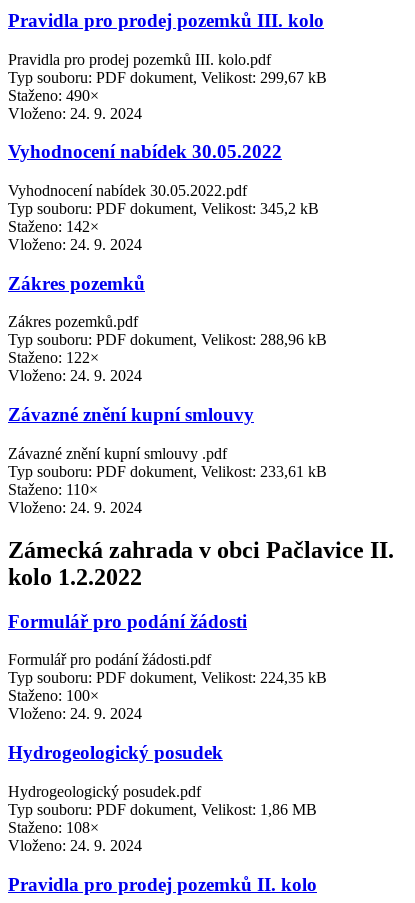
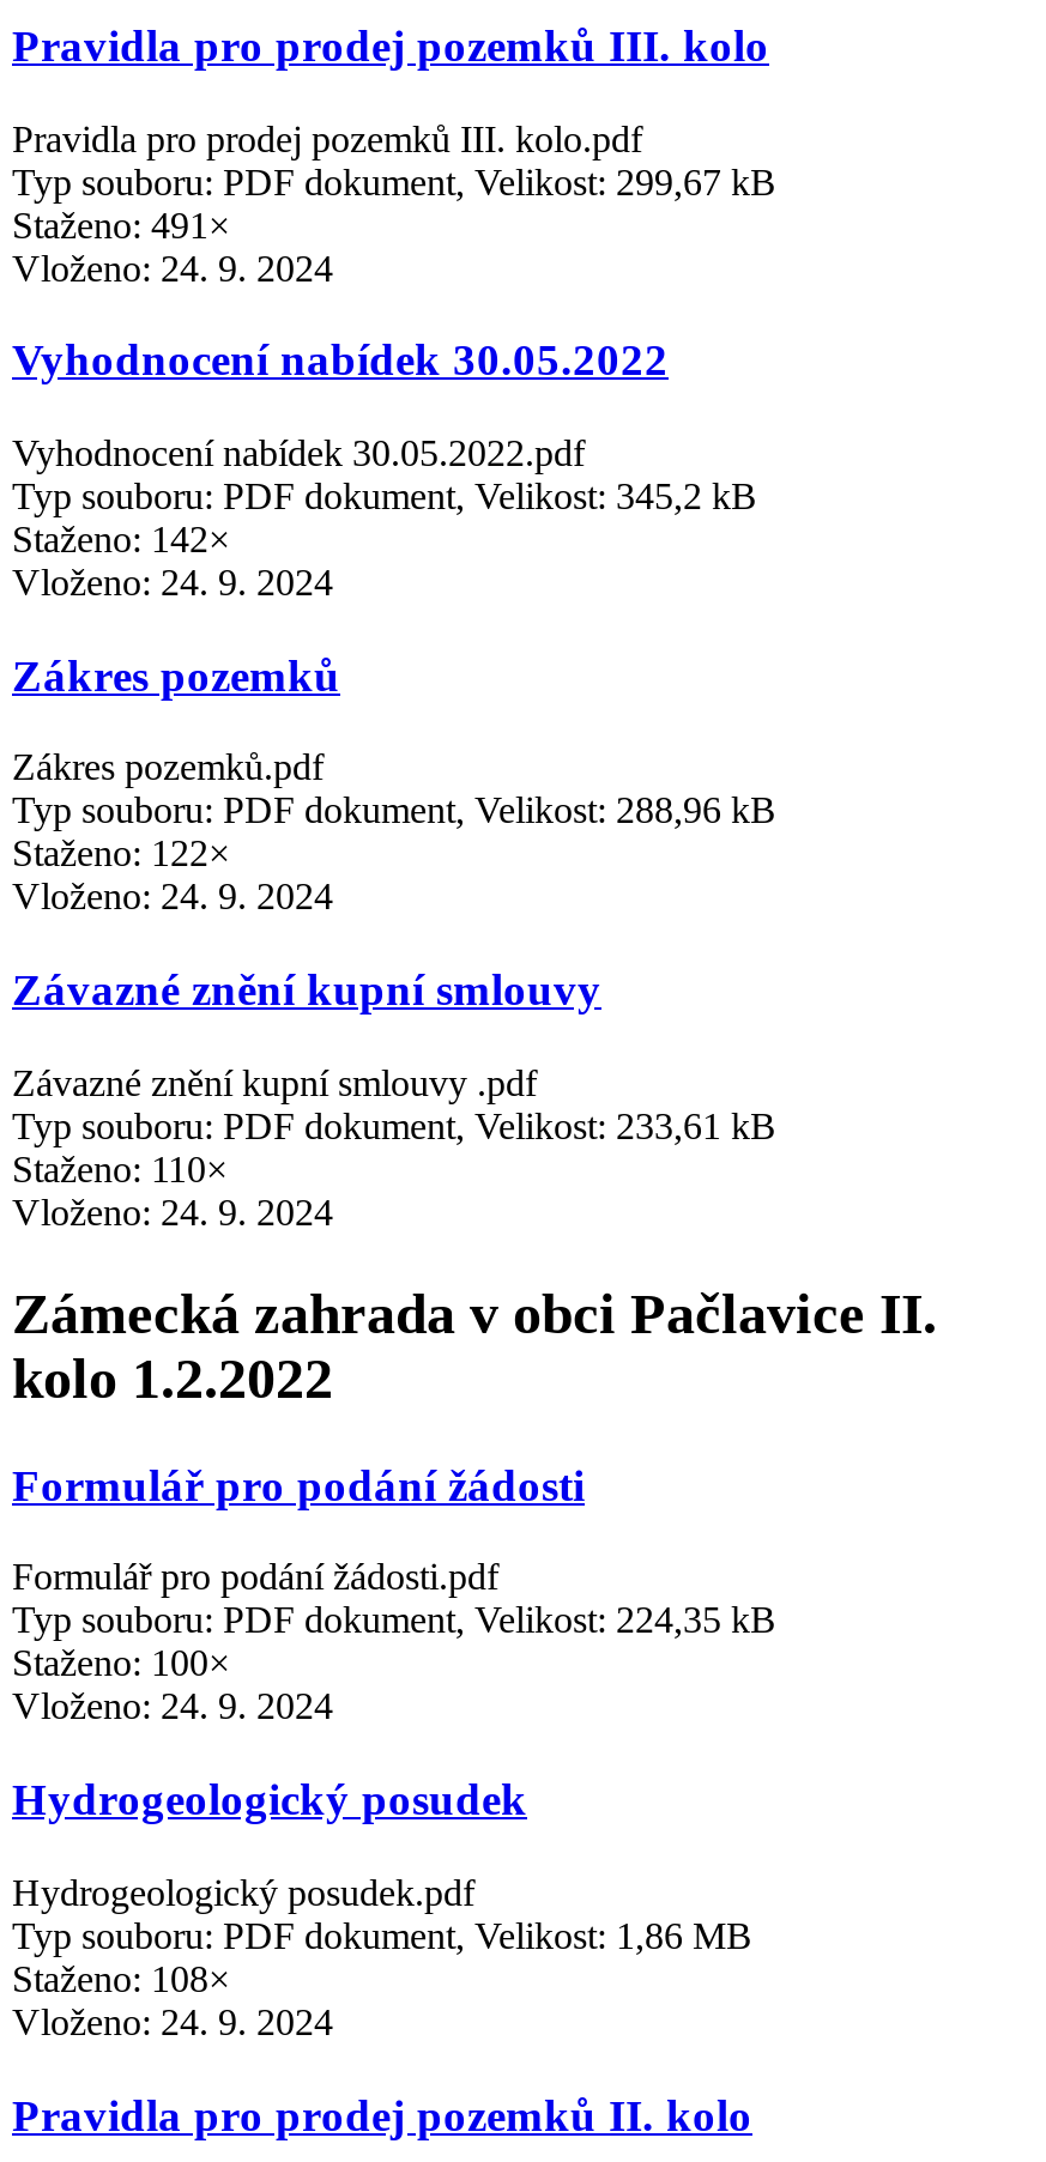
- Staženo: 490×
+ Staženo: 491×
